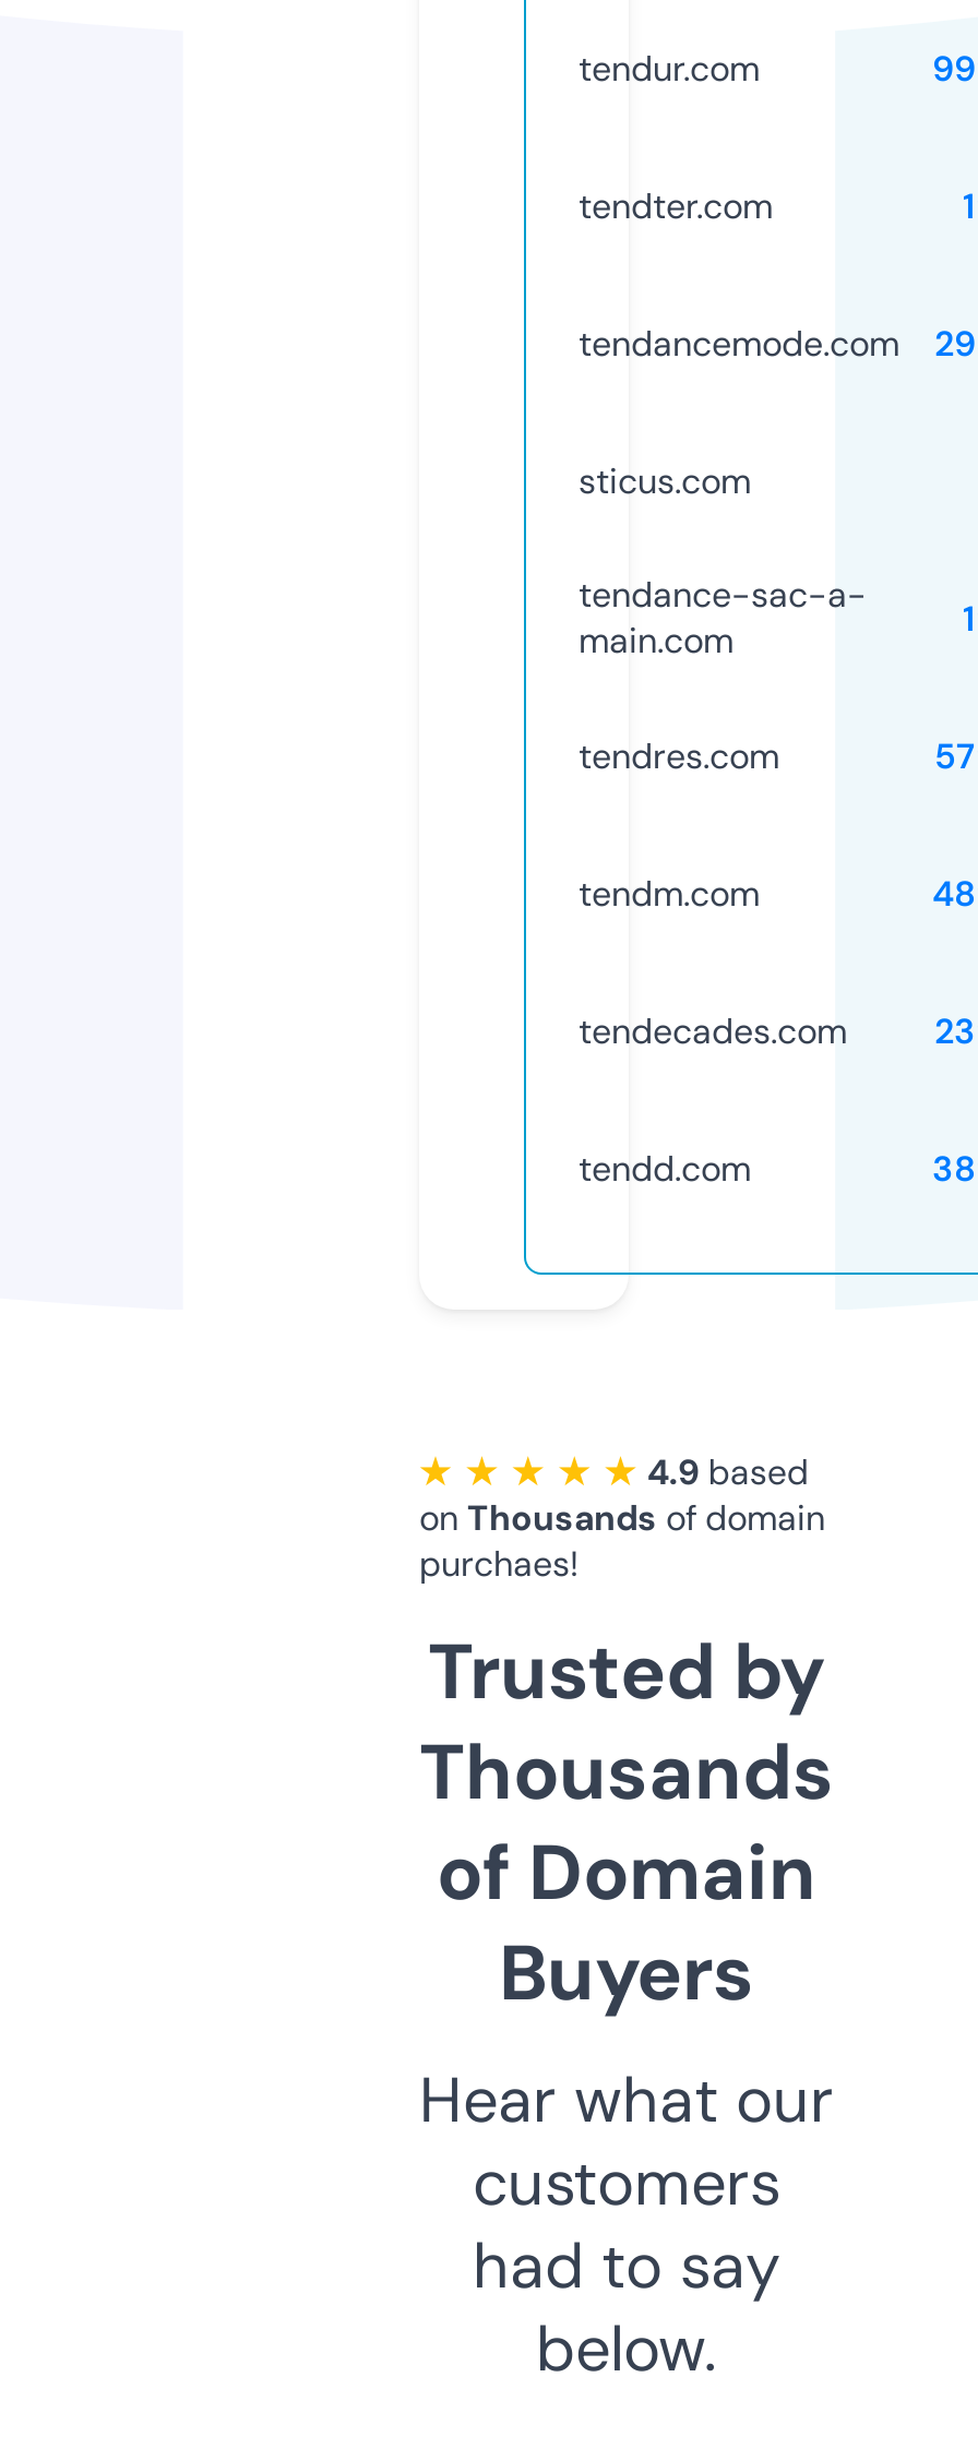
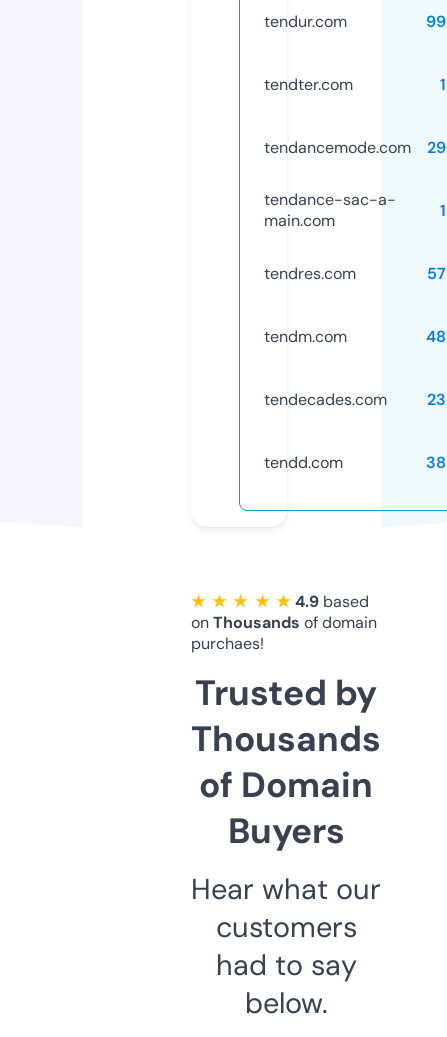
- sticus.com
